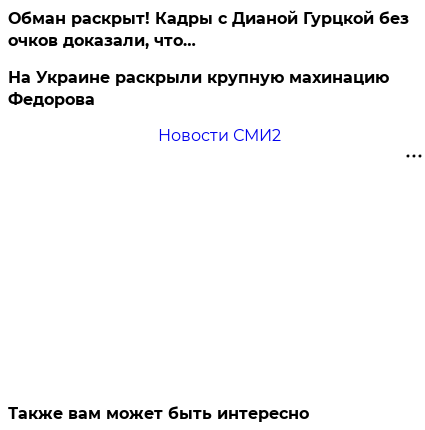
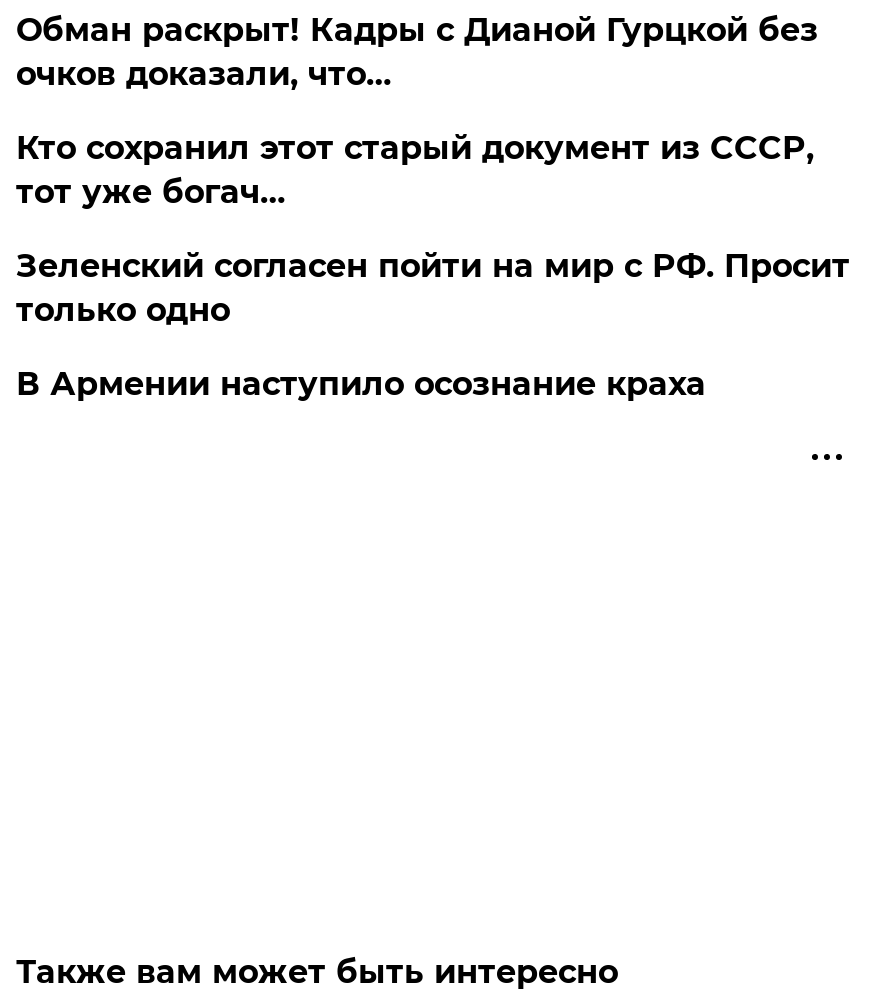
- На Украине раскрыли крупную махинацию
- Федорова
- Новости СМИ2
+ Кто сохранил этот старый документ из СССР,
+ тот уже богач…
+ Зеленский согласен пойти на мир с РФ. Просит
+ только одно
+ В Армении наступило осознание краха
